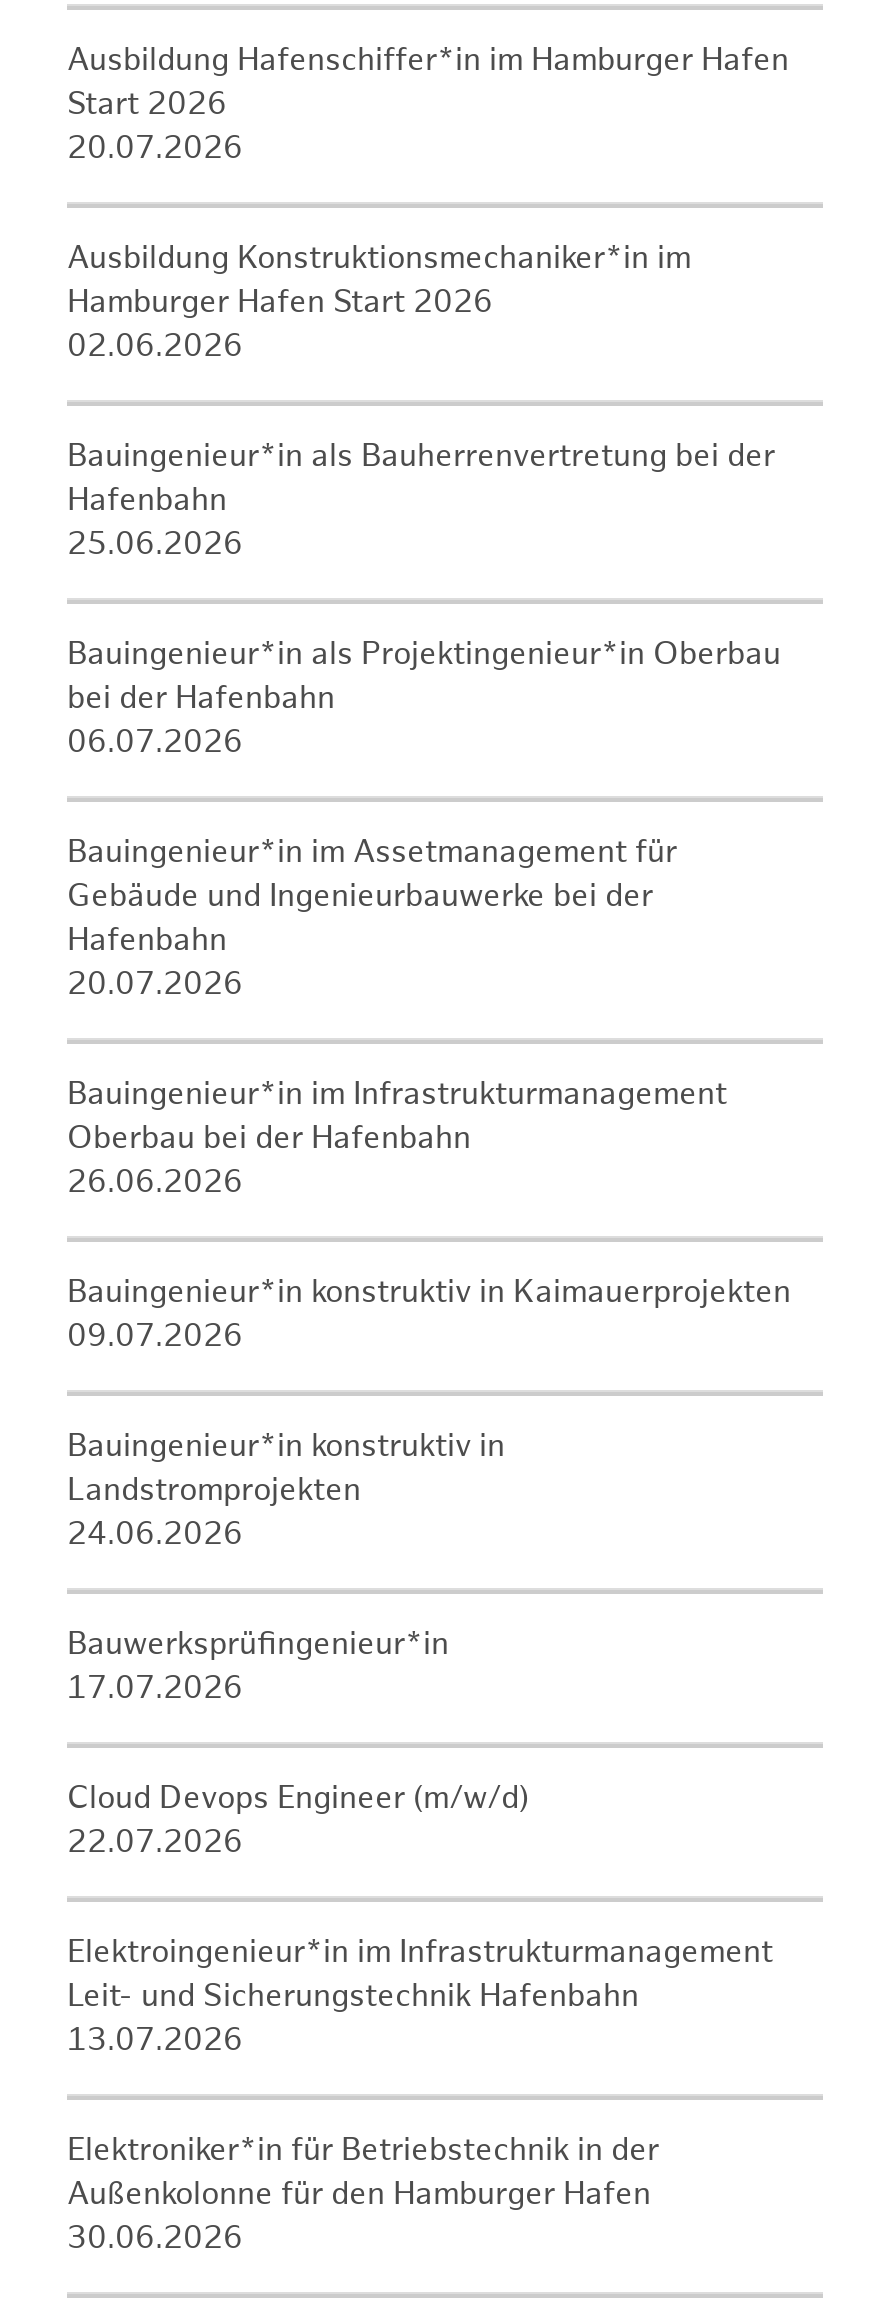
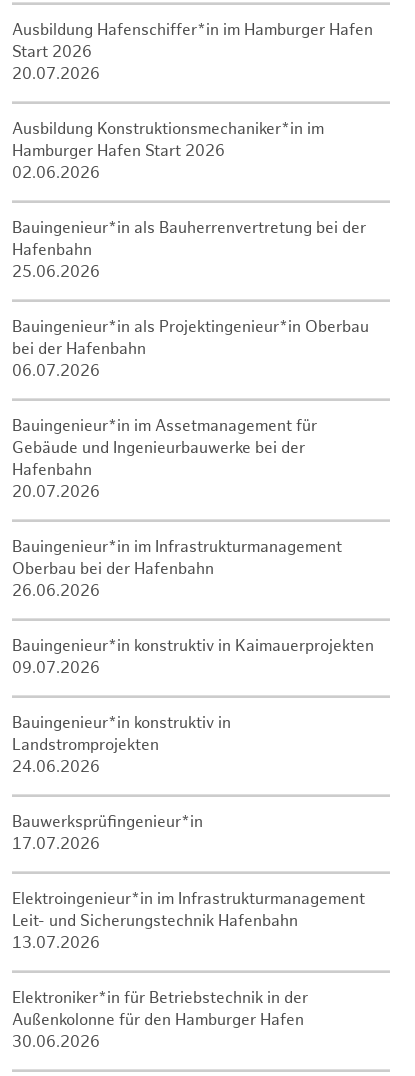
- Cloud Devops Engineer (m/w/d)
- 22.07.2026
